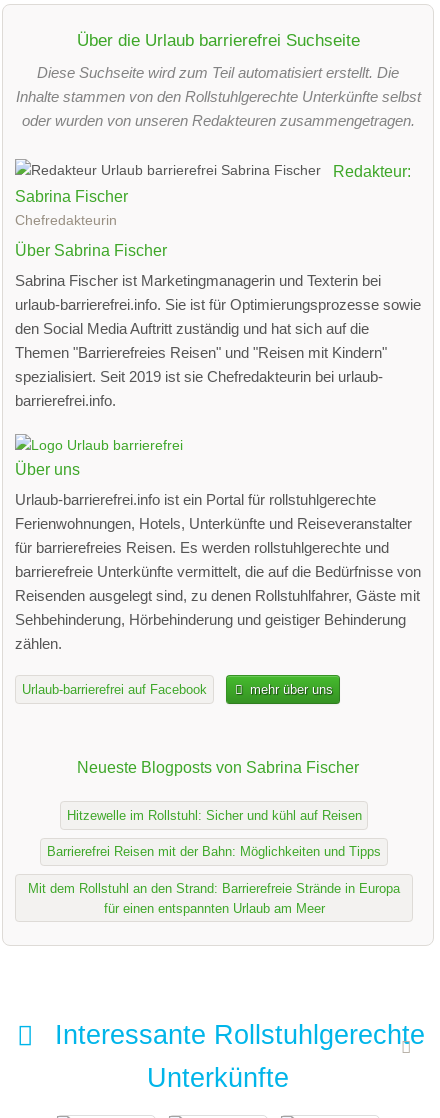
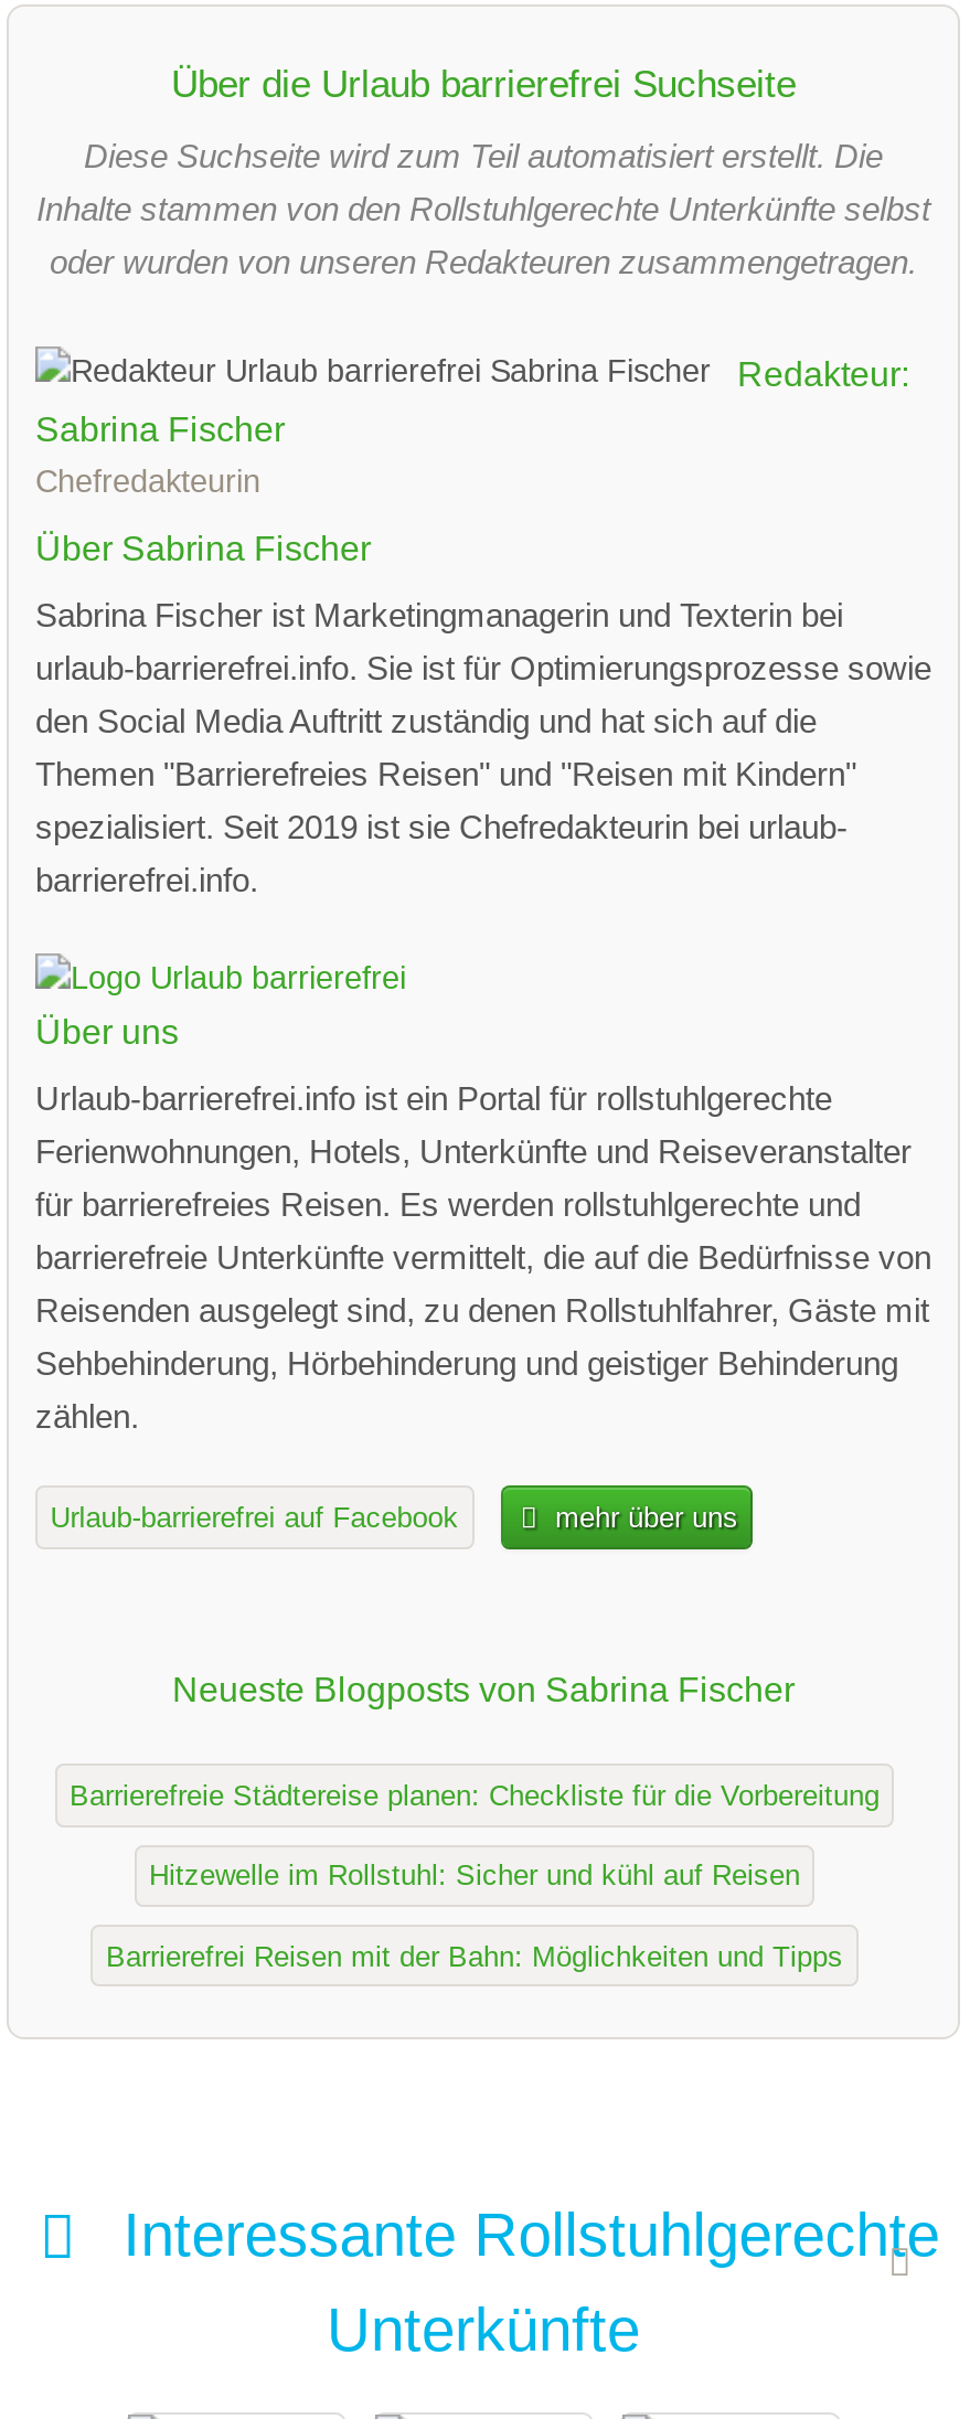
+ Barrierefreie Städtereise planen: Checkliste für die Vorbereitung

moved down: Hitzewelle im Rollstuhl: Sicher und kühl auf Reisen | Barrierefrei Reisen mit der Bahn: Möglichkeiten und Tipps

- Mit dem Rollstuhl an den Strand: Barrierefreie Strände in Europa
- für einen entspannten Urlaub am Meer
